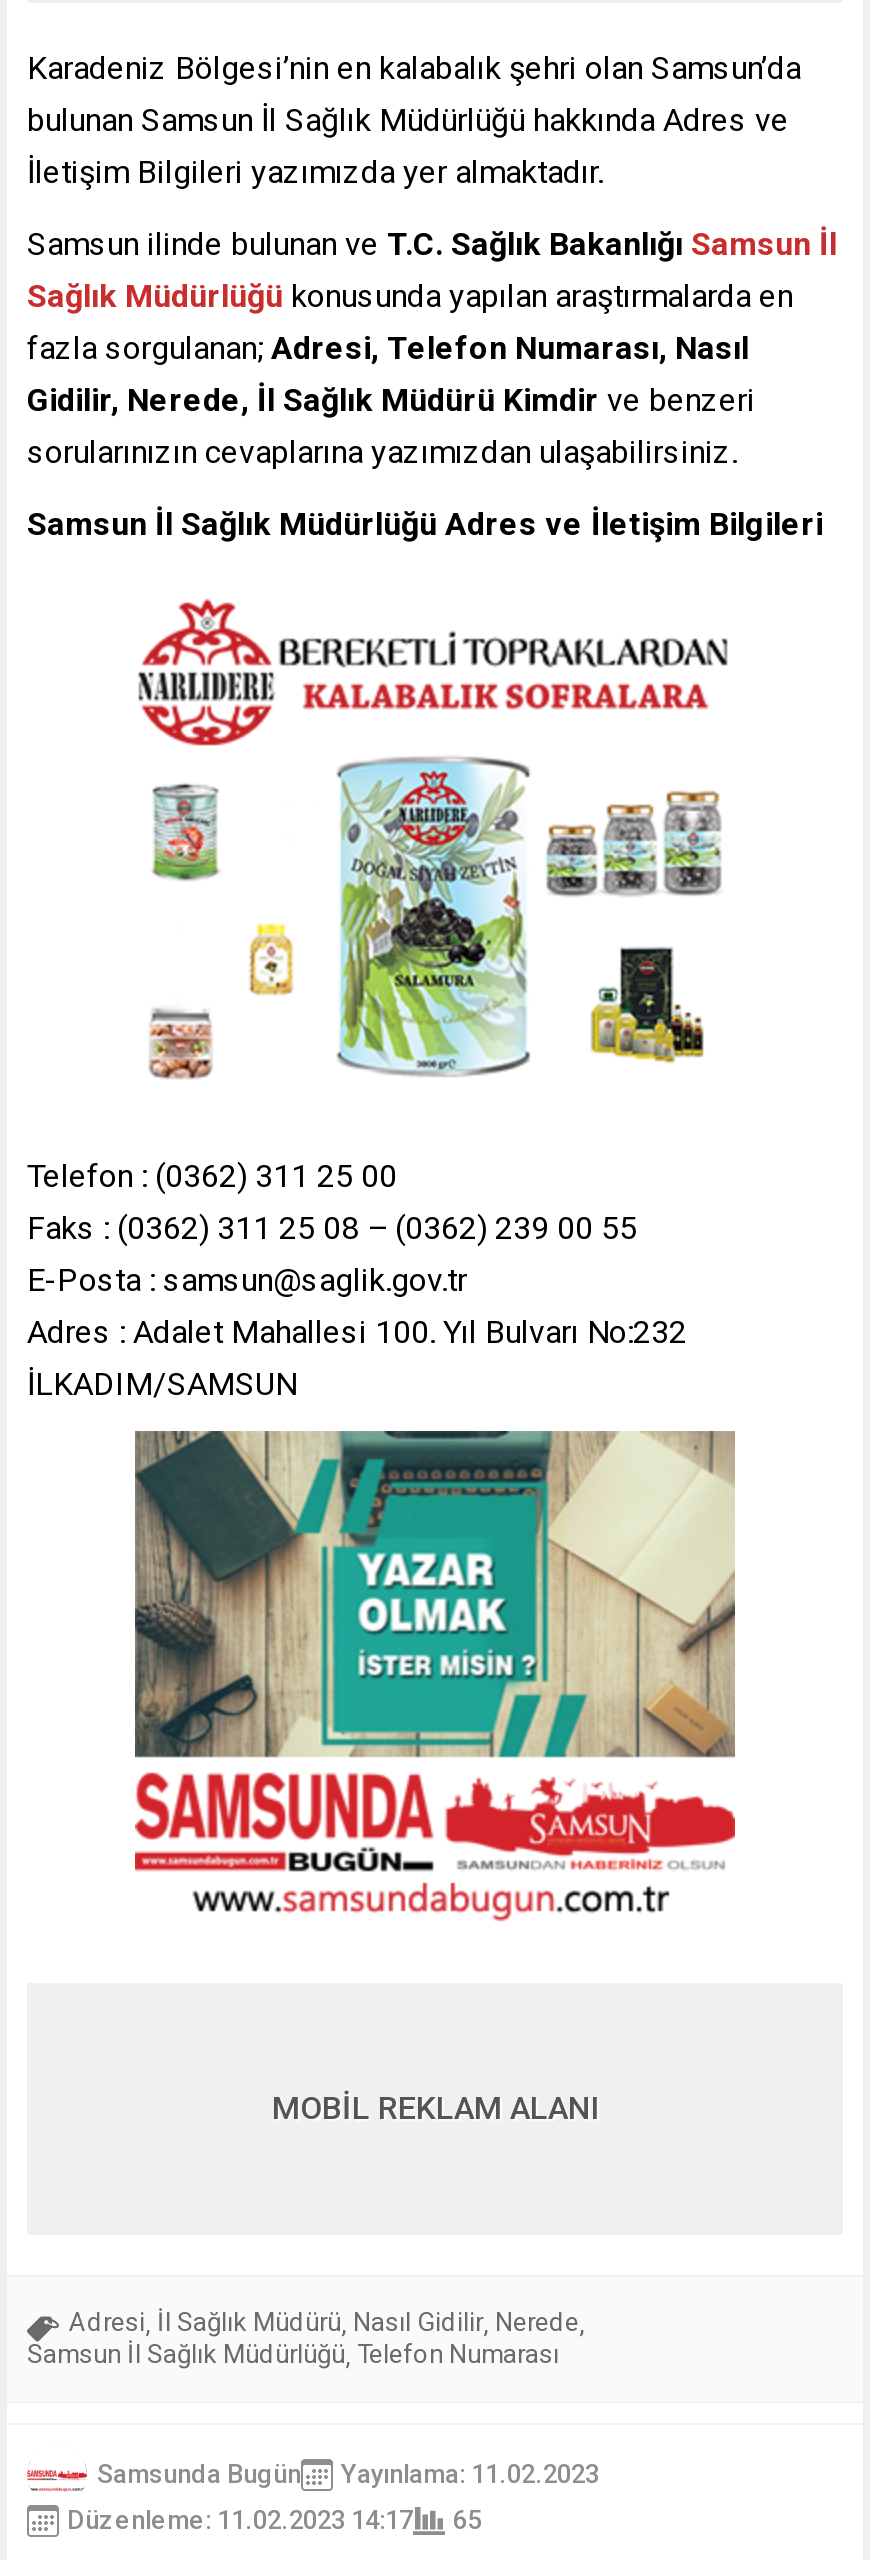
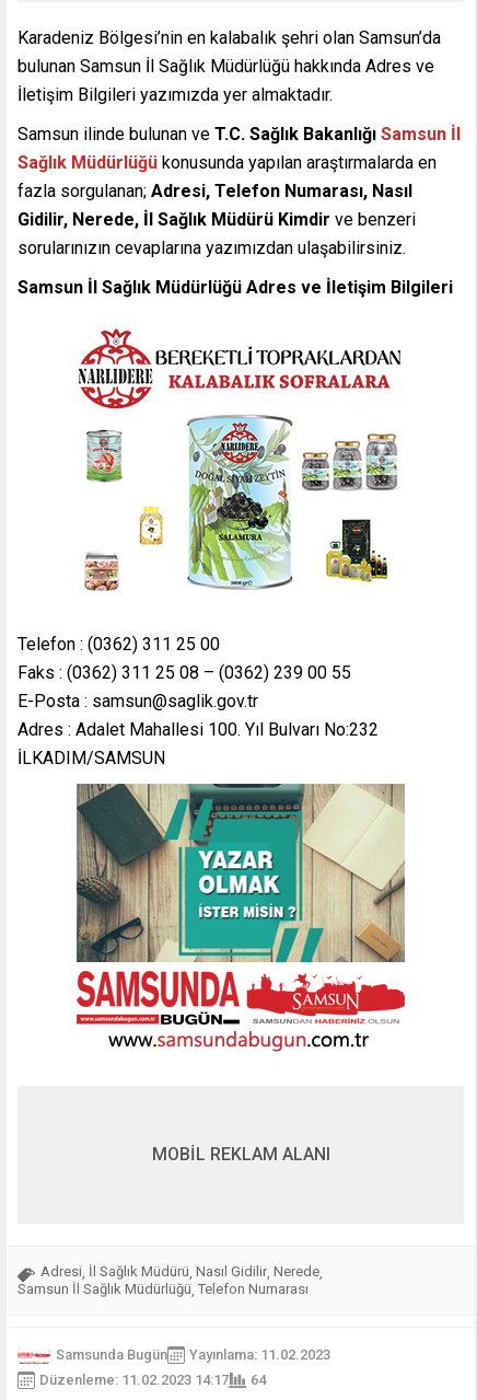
- Düzenleme: 11.02.2023 14:17 65
+ Düzenleme: 11.02.2023 14:17 64
